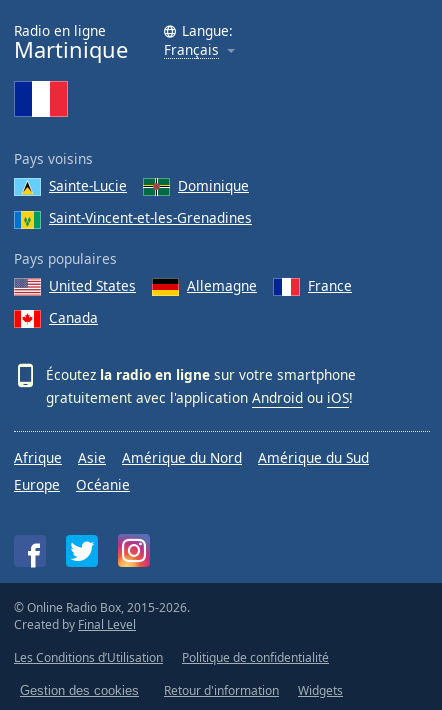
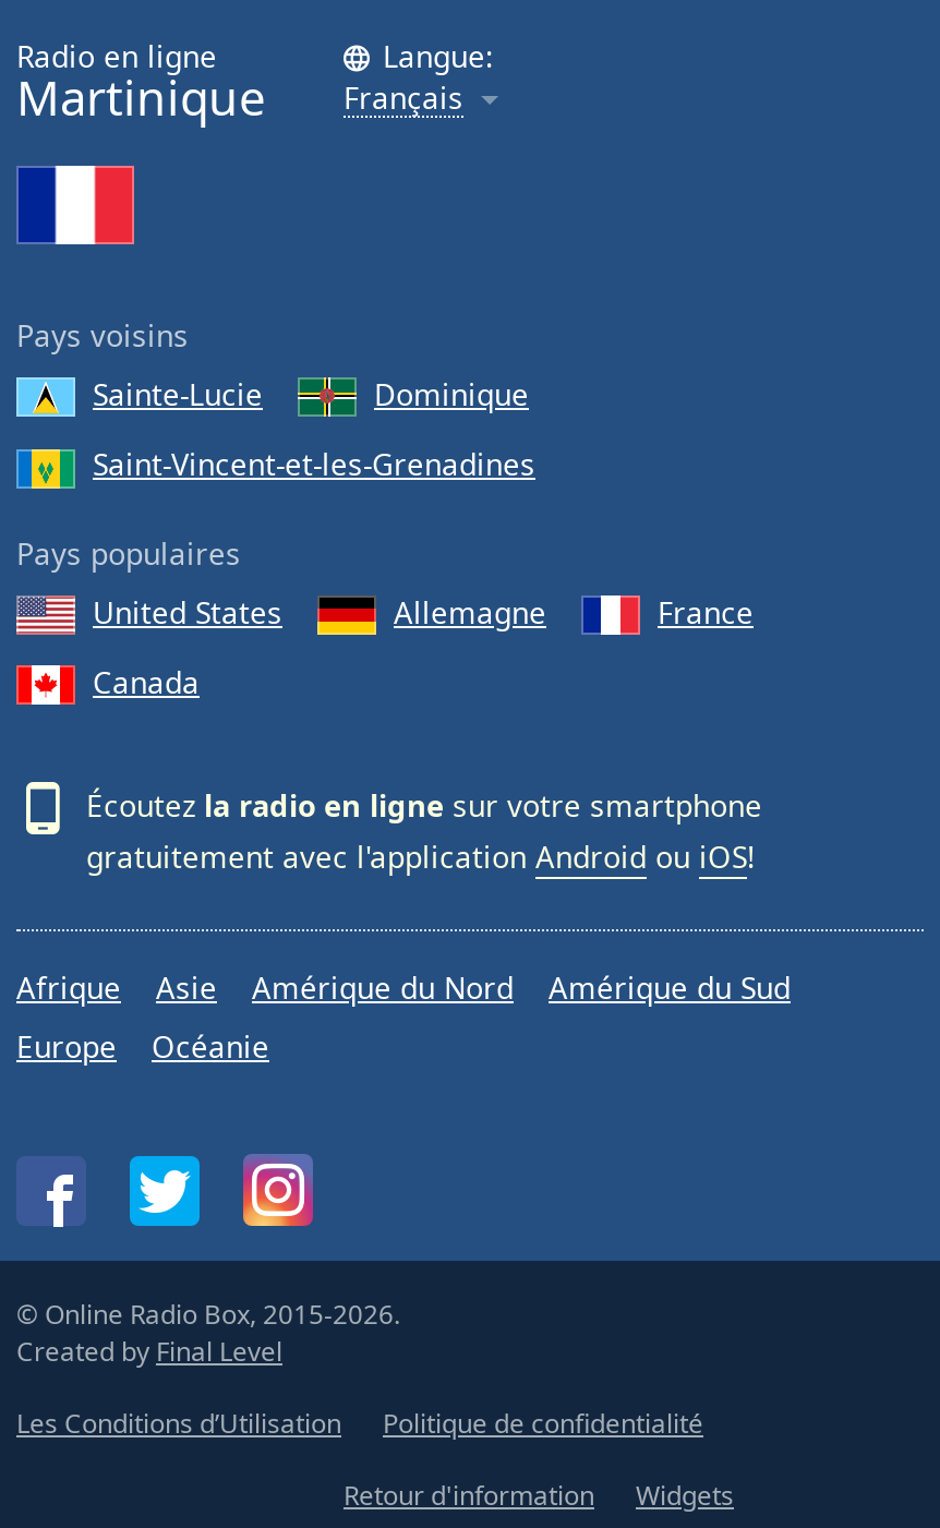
- Gestion des cookies
